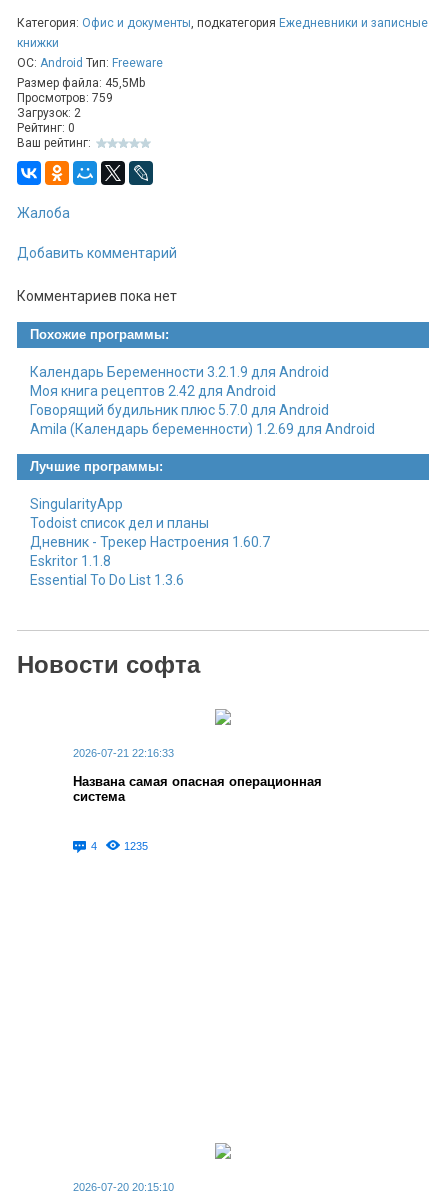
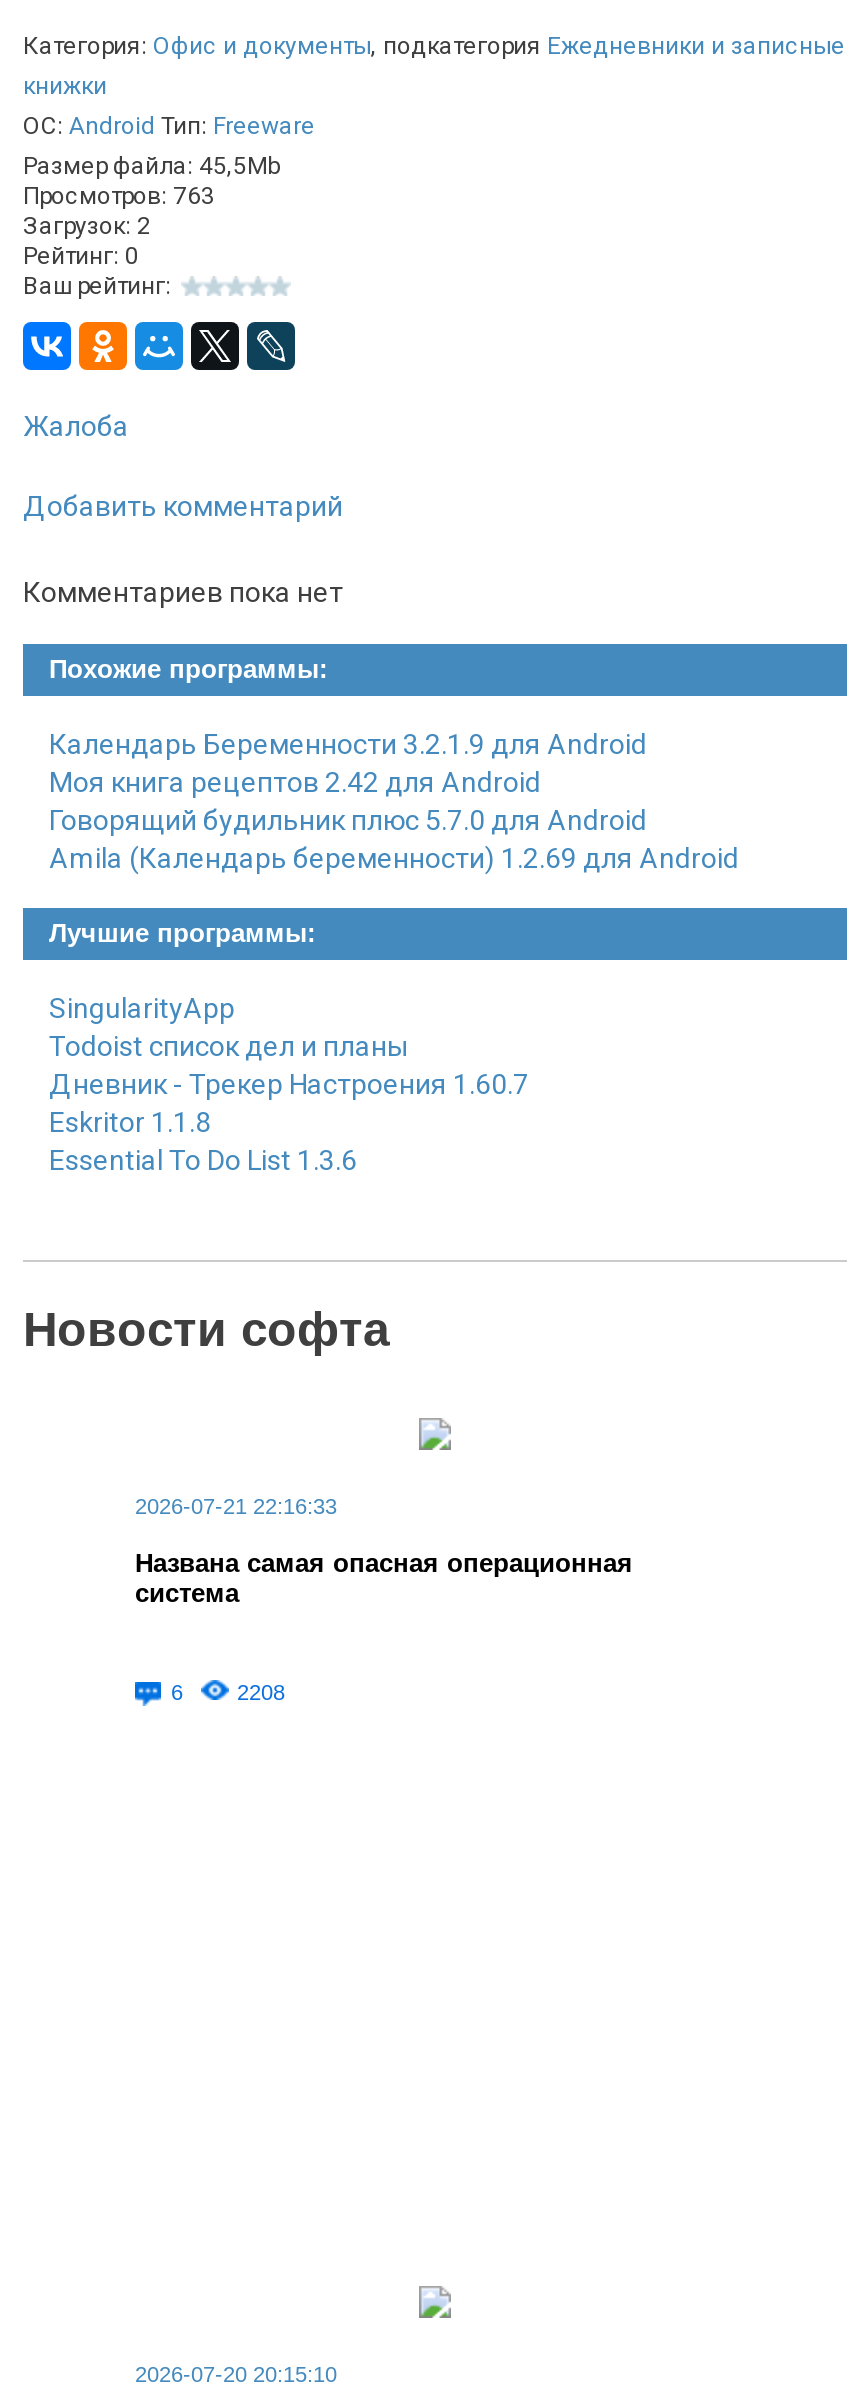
- Просмотров: 759
+ Просмотров: 763

- 4
+ 6

- 1235
+ 2208
